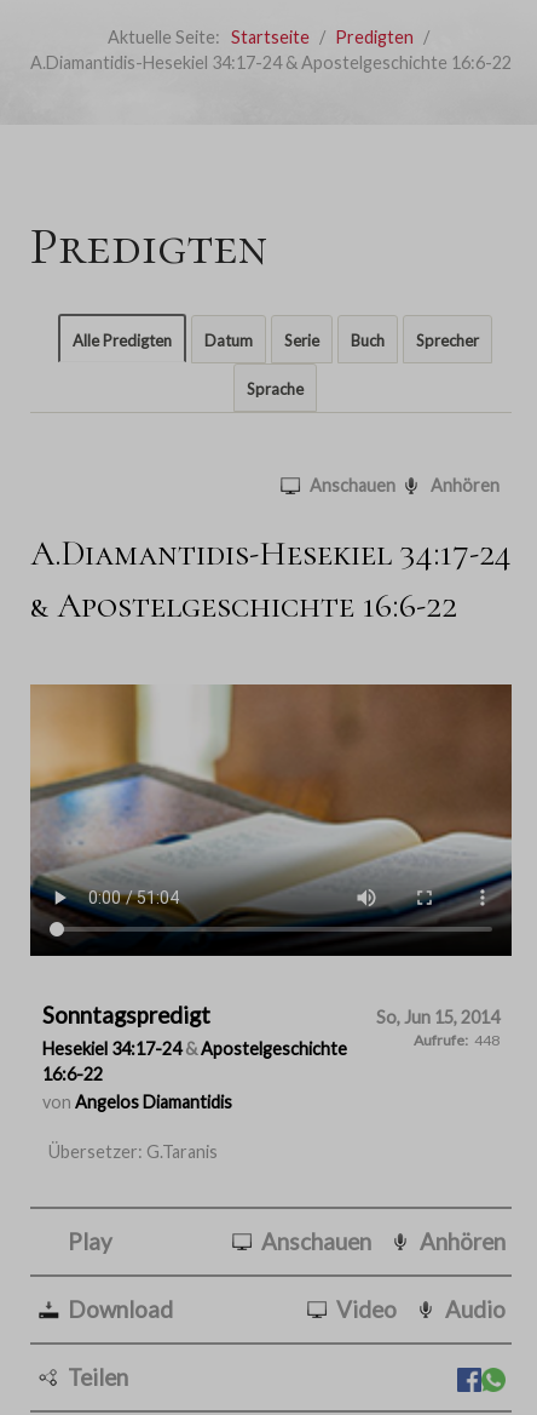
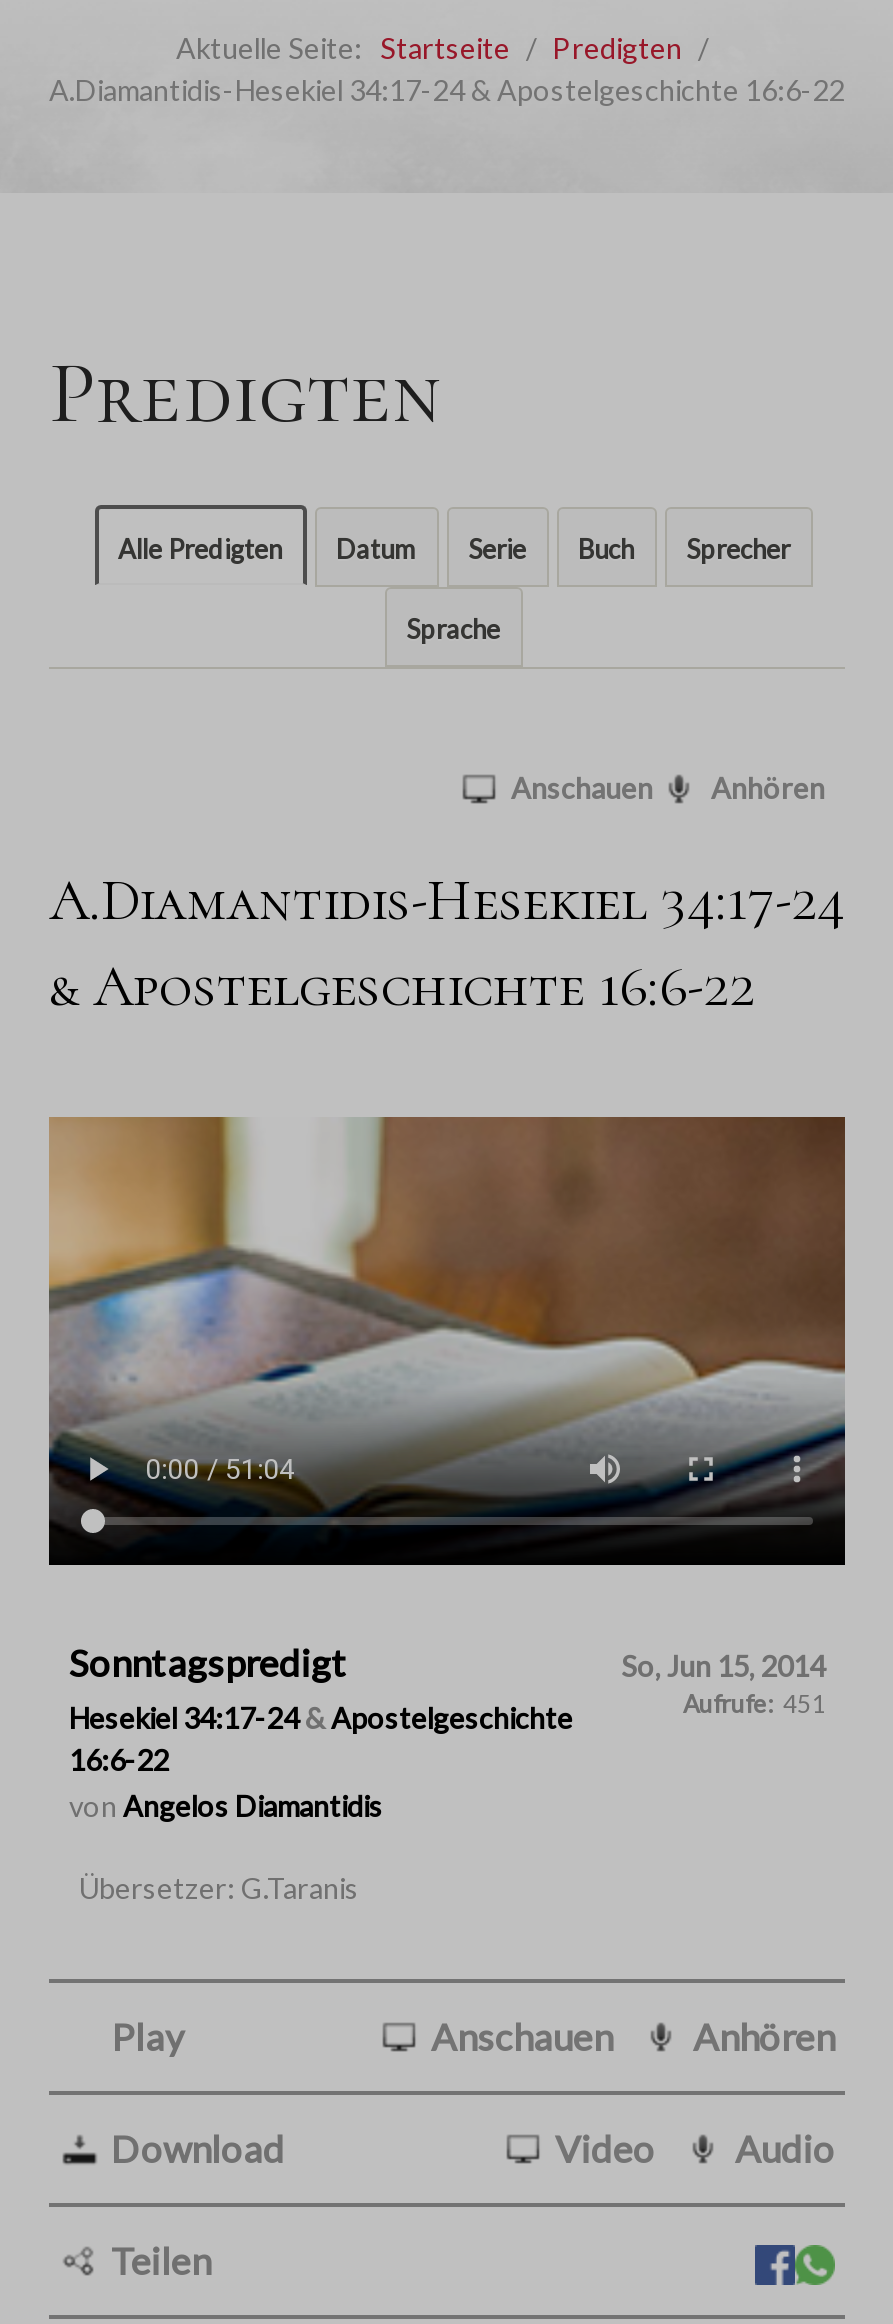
- Aufrufe: 448
+ Aufrufe: 451
